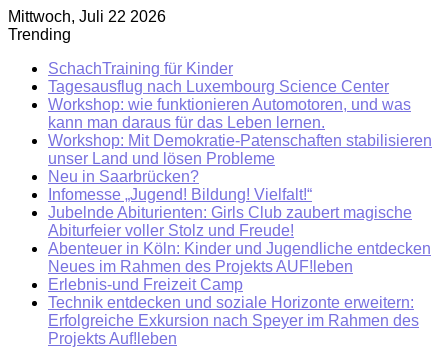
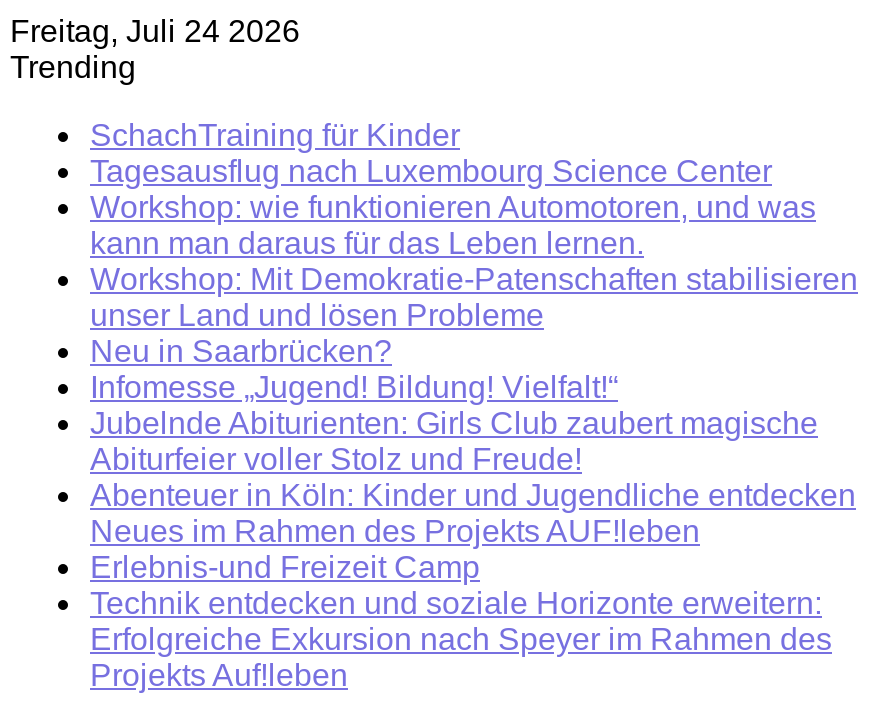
- Mittwoch, Juli 22 2026
+ Freitag, Juli 24 2026
